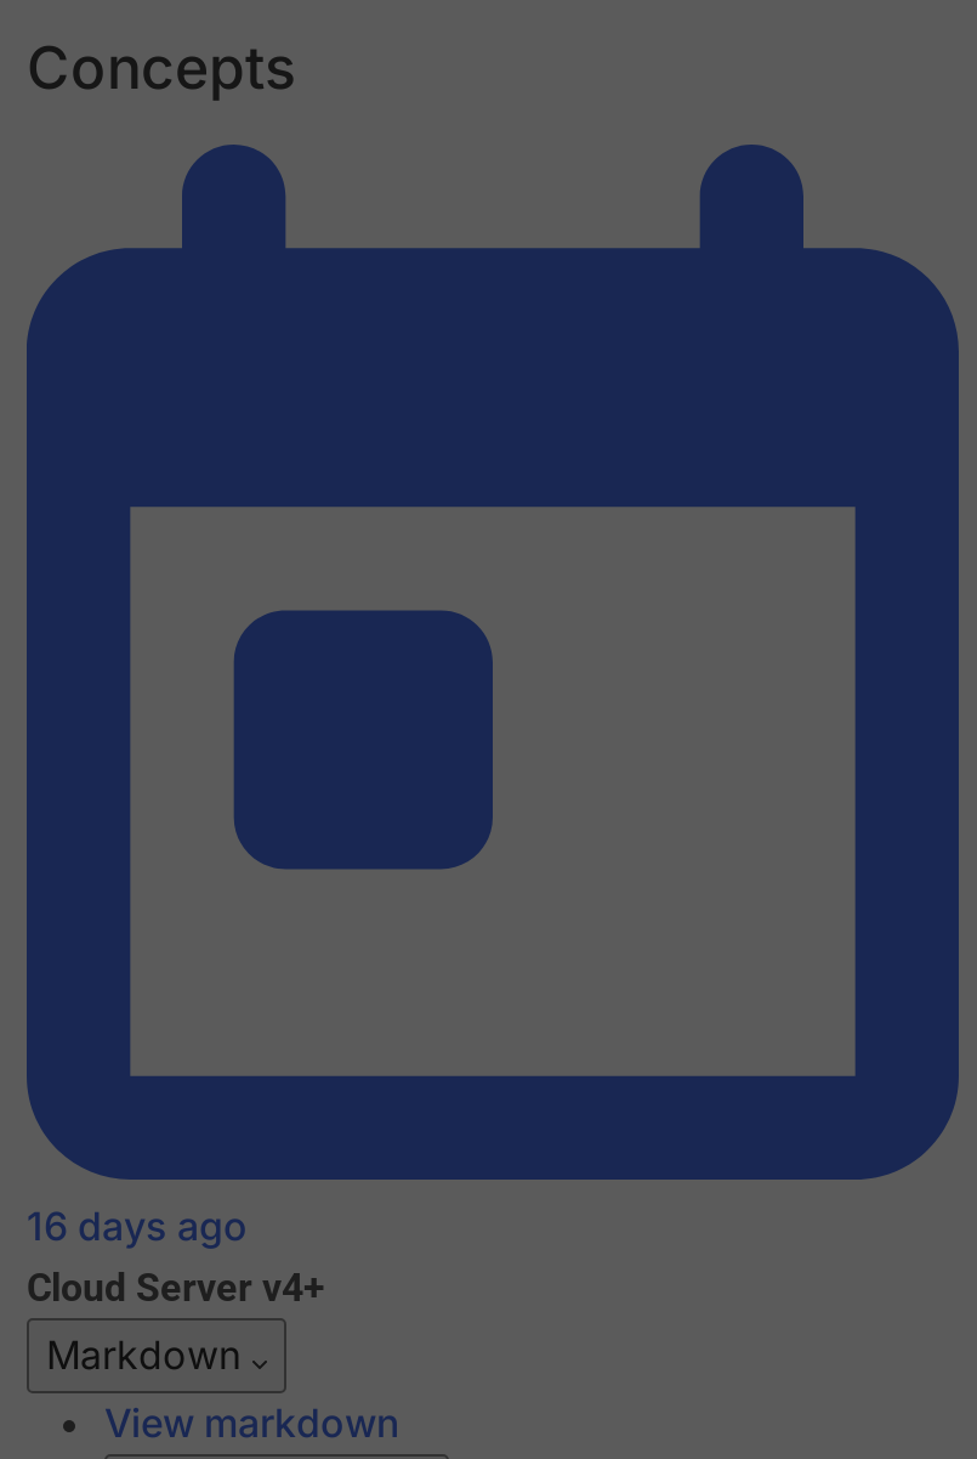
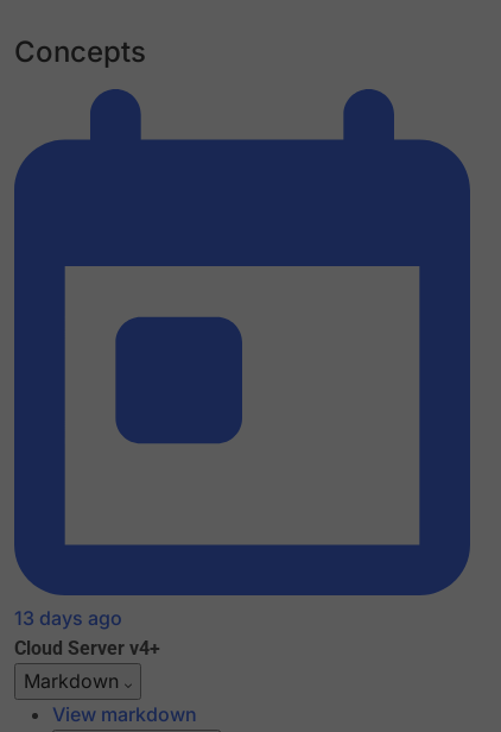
- 16 days ago
+ 13 days ago
